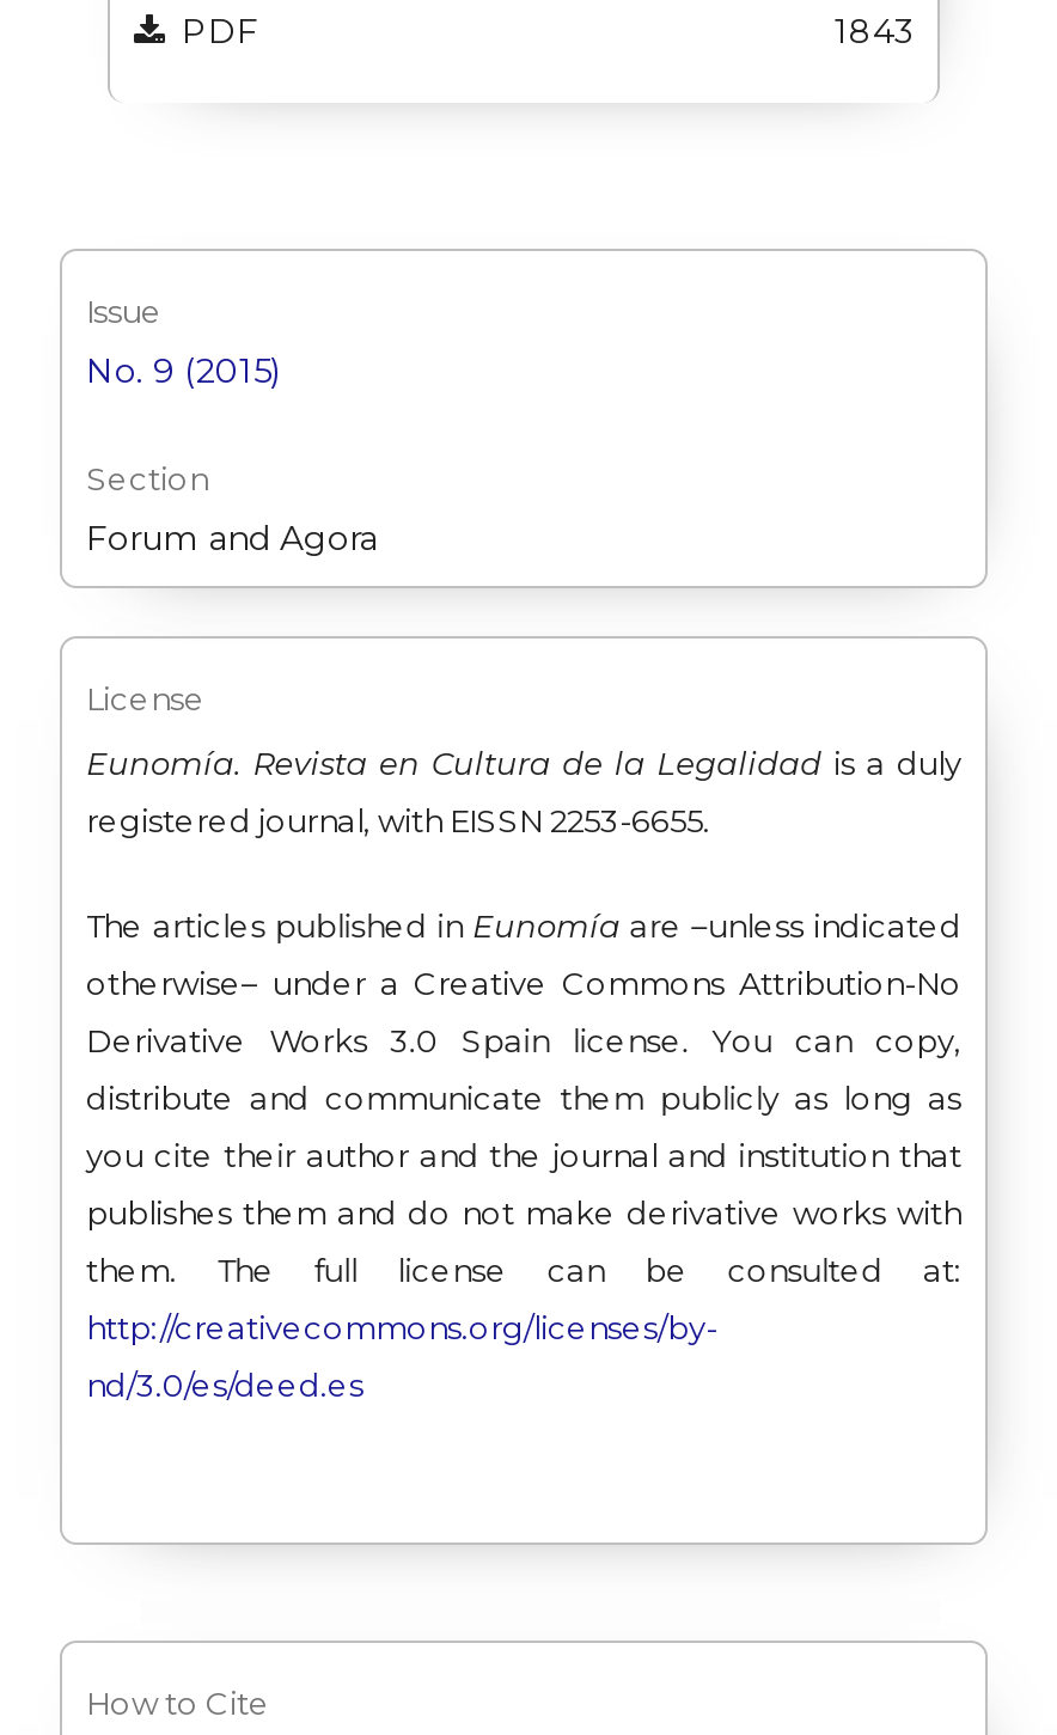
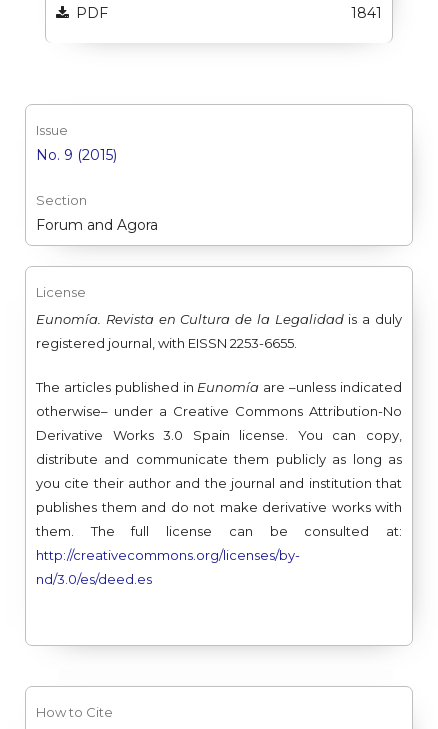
- 1843
+ 1841
